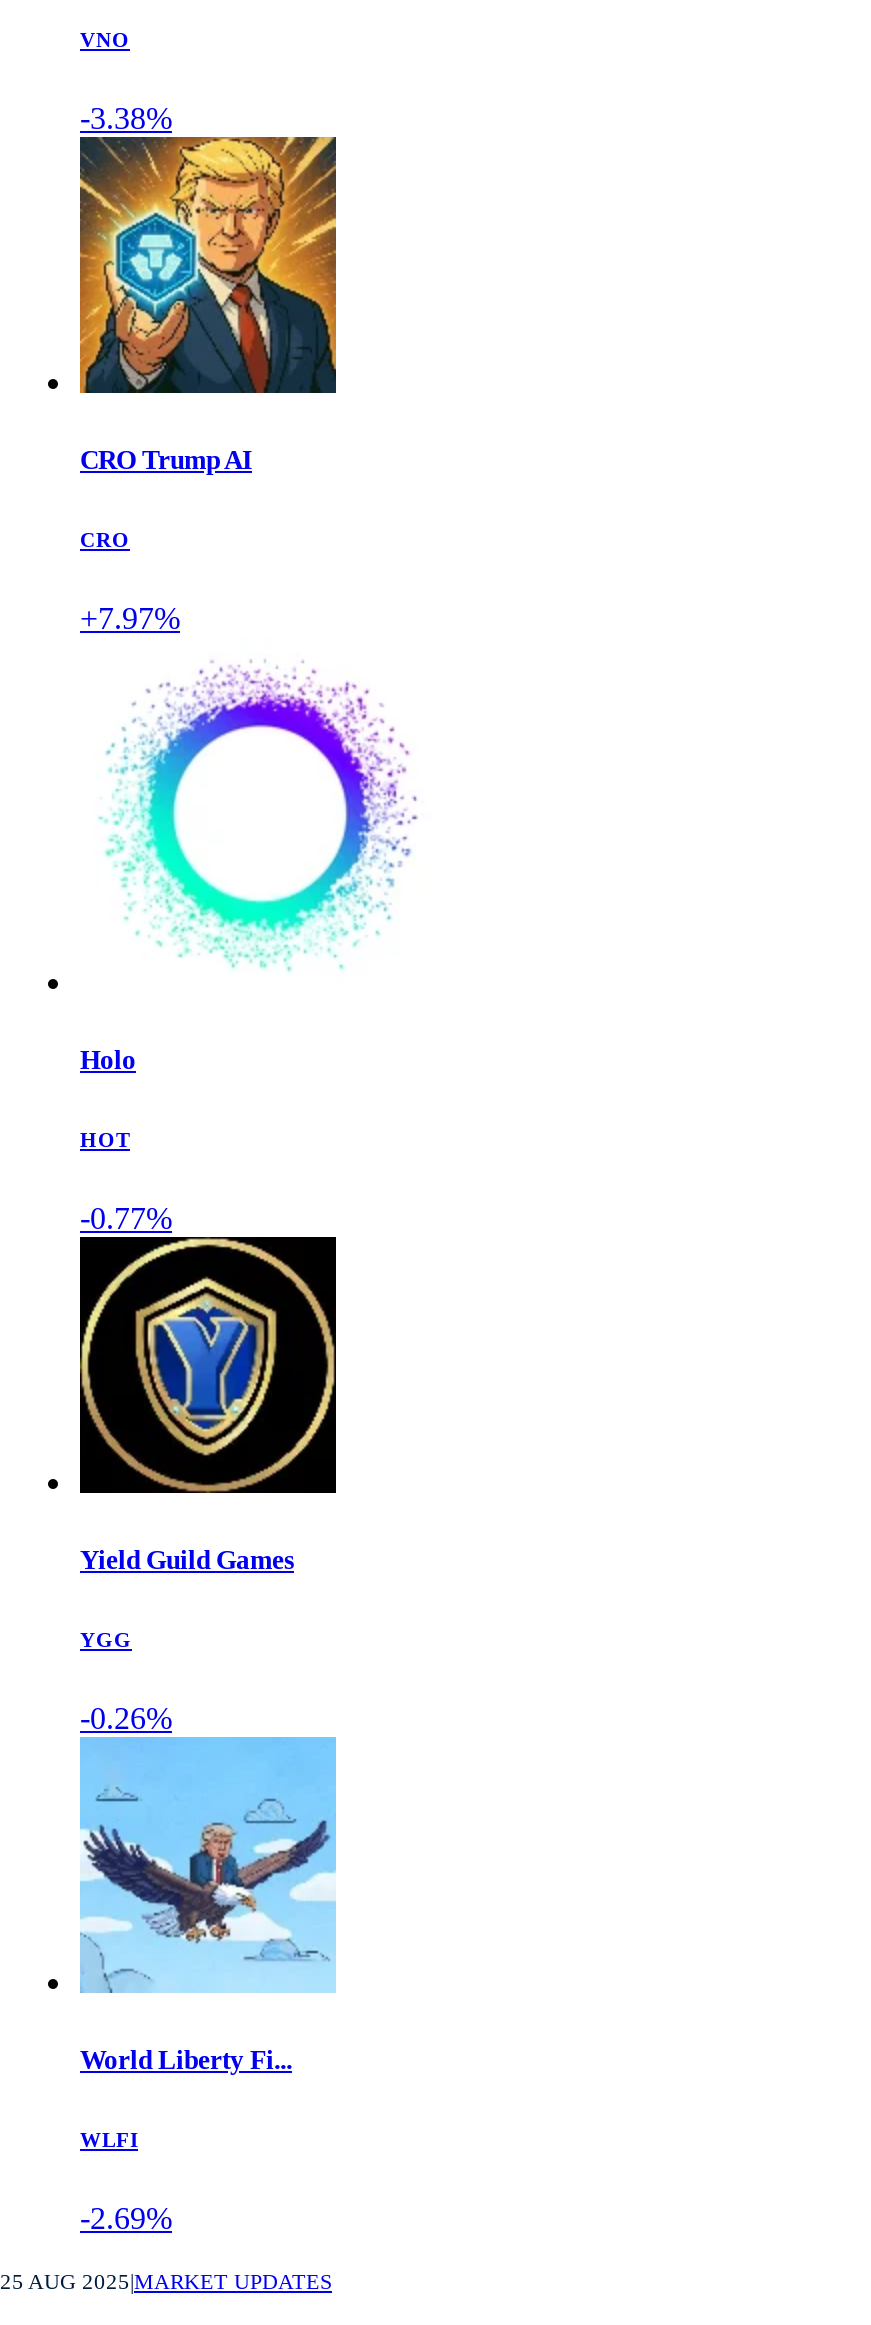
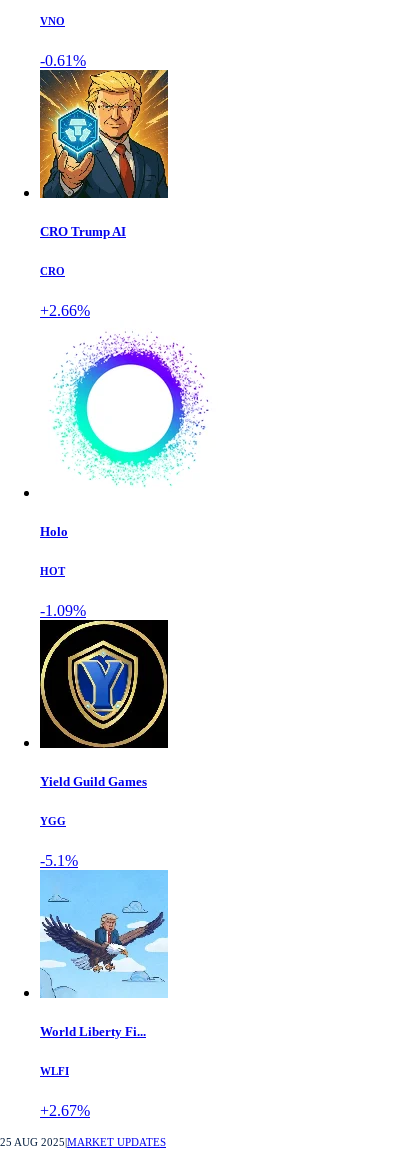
- -3.38%
+ -0.61%

- +7.97%
+ +2.66%

- -0.77%
+ -1.09%

- -0.26%
+ -5.1%

- -2.69%
+ +2.67%
